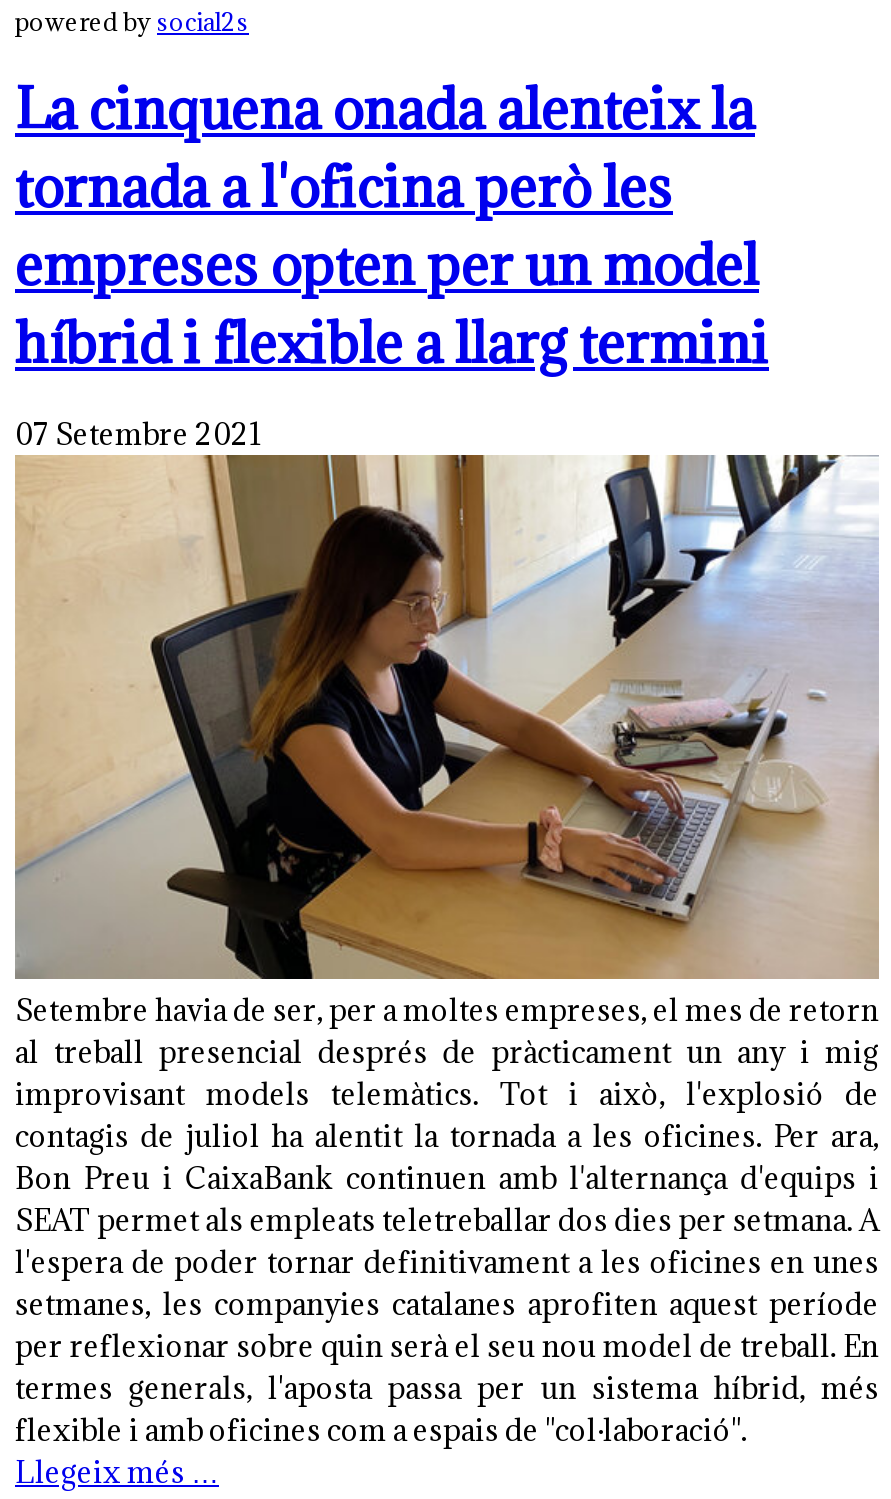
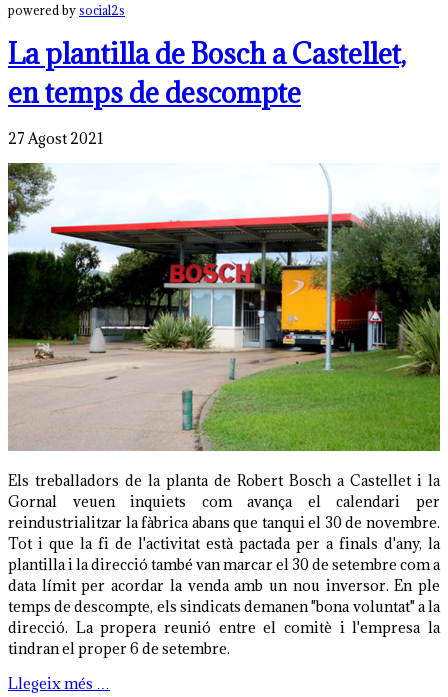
- La cinquena onada alenteix la
- tornada a l'oficina però les
- empreses opten per un model
- híbrid i flexible a llarg termini
+ La plantilla de Bosch a Castellet,
+ en temps de descompte

- 07 Setembre 2021
+ 27 Agost 2021

- [image]
- Setembre havia de ser, per a moltes empreses, el mes de retorn
- al treball presencial després de pràcticament un any i mig
- improvisant models telemàtics. Tot i això, l'explosió de
- contagis de juliol ha alentit la tornada a les oficines. Per ara,
- Bon Preu i CaixaBank continuen amb l'alternança d'equips i
- SEAT permet als empleats teletreballar dos dies per setmana. A
- l'espera de poder tornar definitivament a les oficines en unes
- setmanes, les companyies catalanes aprofiten aquest període
- per reflexionar sobre quin serà el seu nou model de treball. En
- termes generals, l'aposta passa per un sistema híbrid, més
- flexible i amb oficines com a espais de "col·laboració".
+ [image]
+ Els treballadors de la planta de Robert Bosch a Castellet i la
+ Gornal veuen inquiets com avança el calendari per
+ reindustrialitzar la fàbrica abans que tanqui el 30 de novembre.
+ Tot i que la fi de l'activitat està pactada per a finals d'any, la
+ plantilla i la direcció també van marcar el 30 de setembre com a
+ data límit per acordar la venda amb un nou inversor. En ple
+ temps de descompte, els sindicats demanen "bona voluntat" a la
+ direcció. La propera reunió entre el comitè i l'empresa la
+ tindran el proper 6 de setembre.
